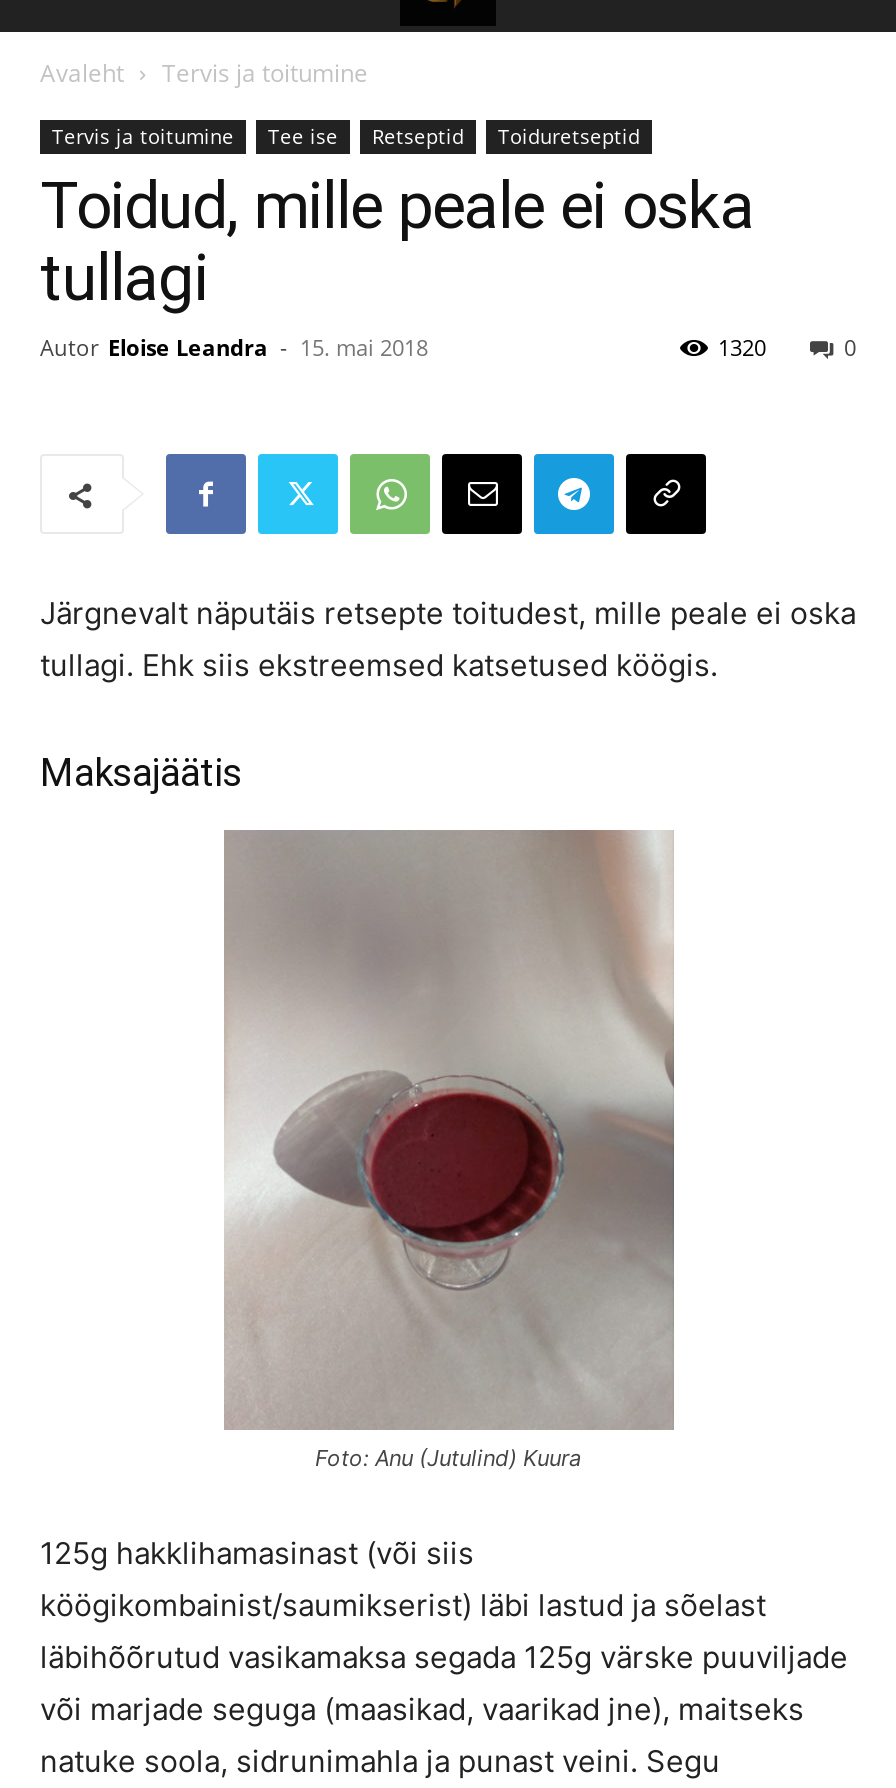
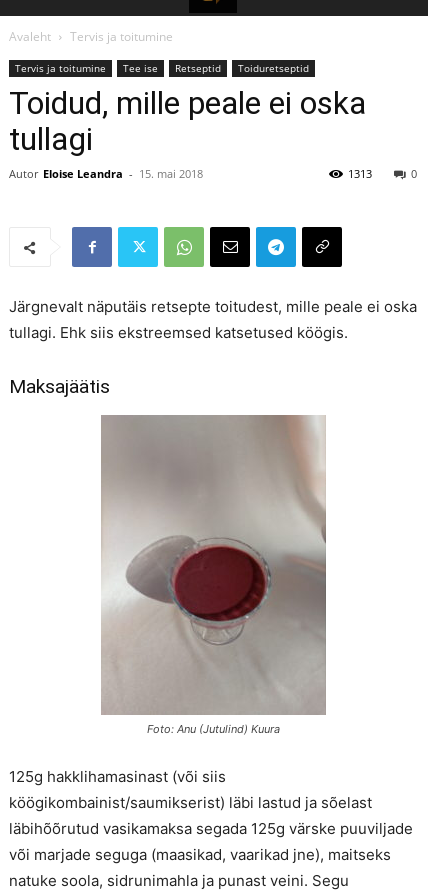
- 1320
+ 1313
